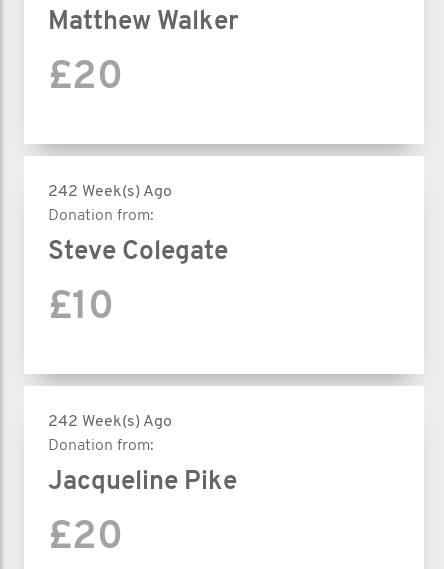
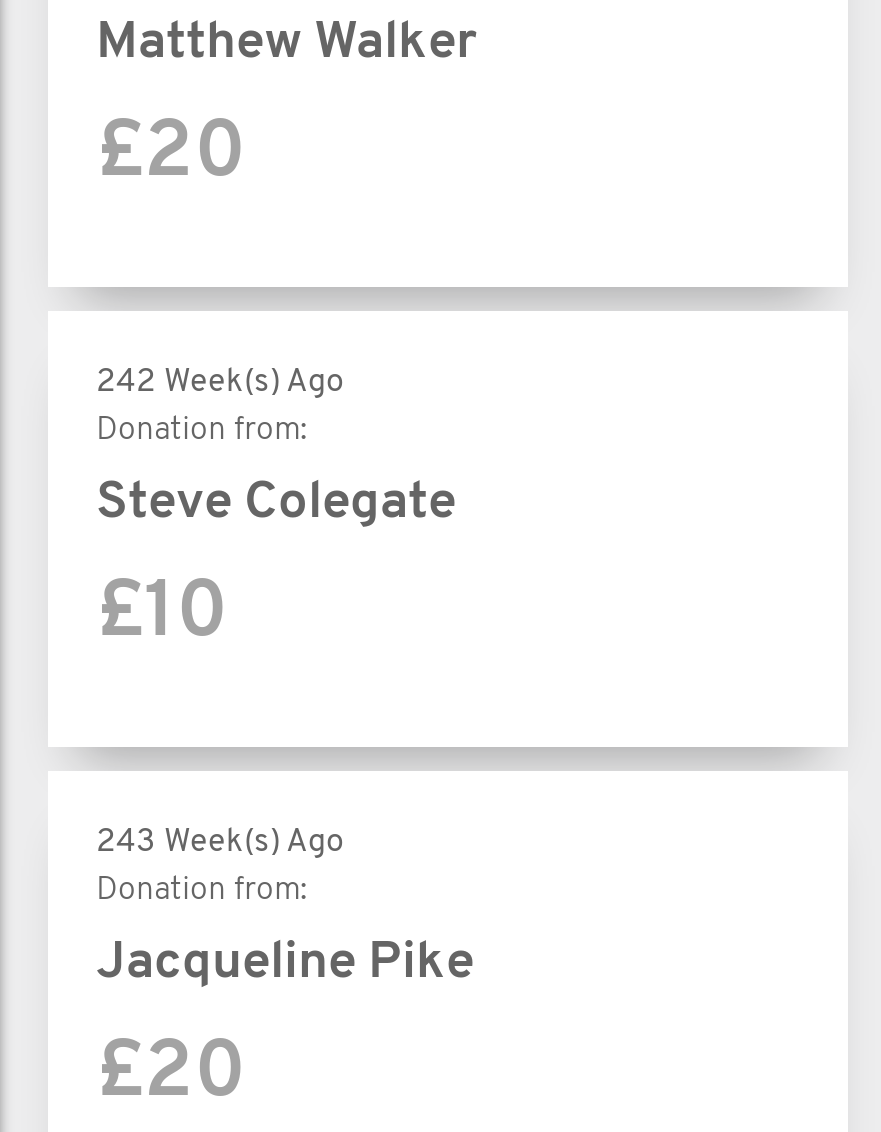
- 242 Week(s) Ago
+ 243 Week(s) Ago
